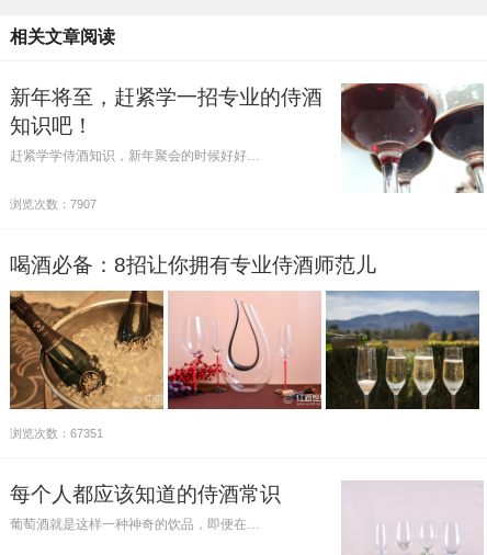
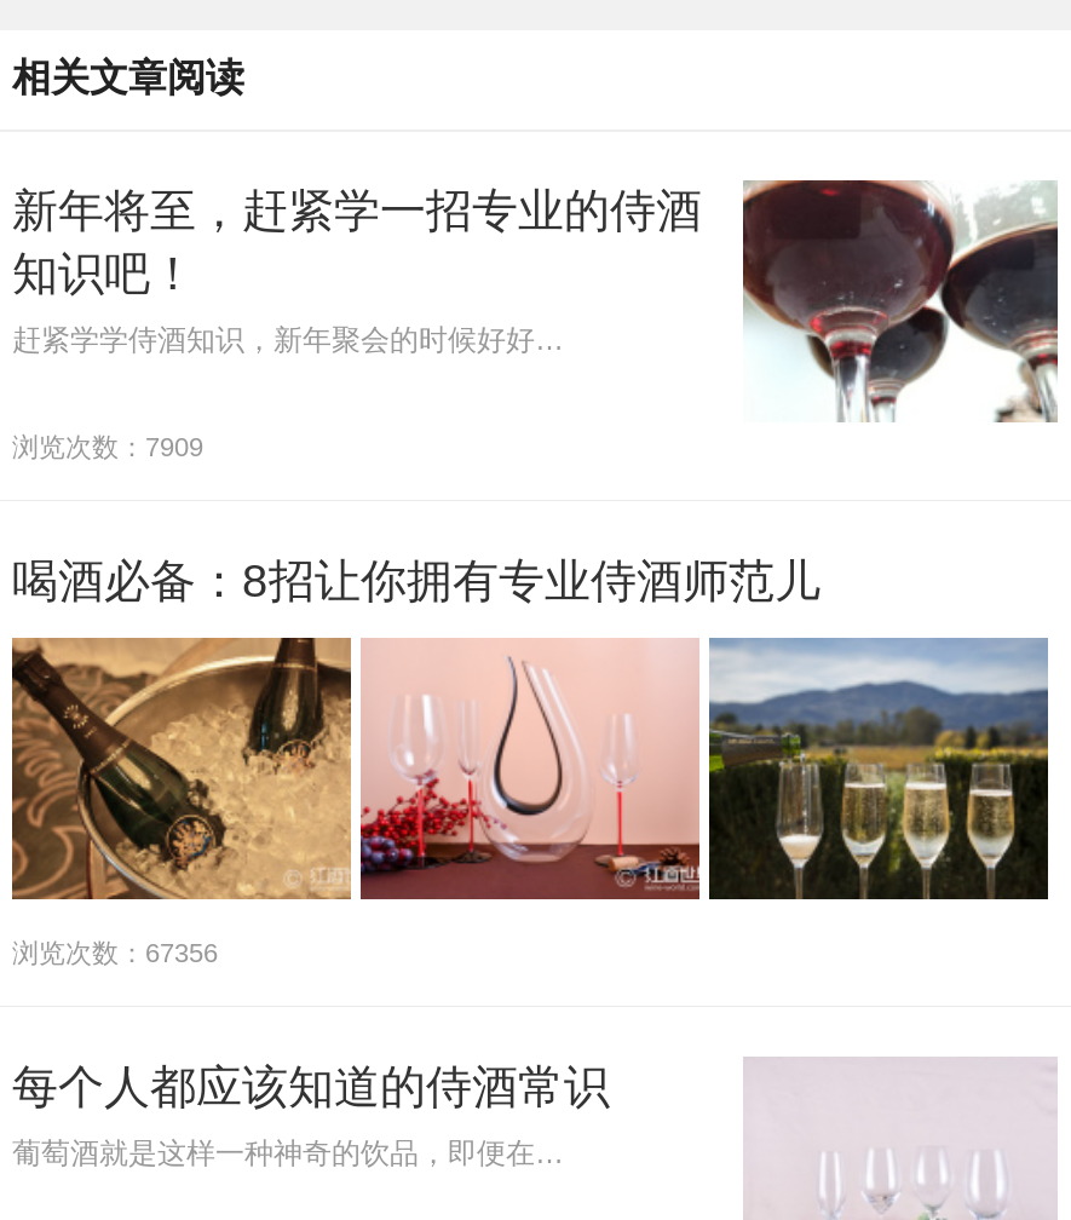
- 浏览次数：7907
+ 浏览次数：7909

- 浏览次数：67351
+ 浏览次数：67356
